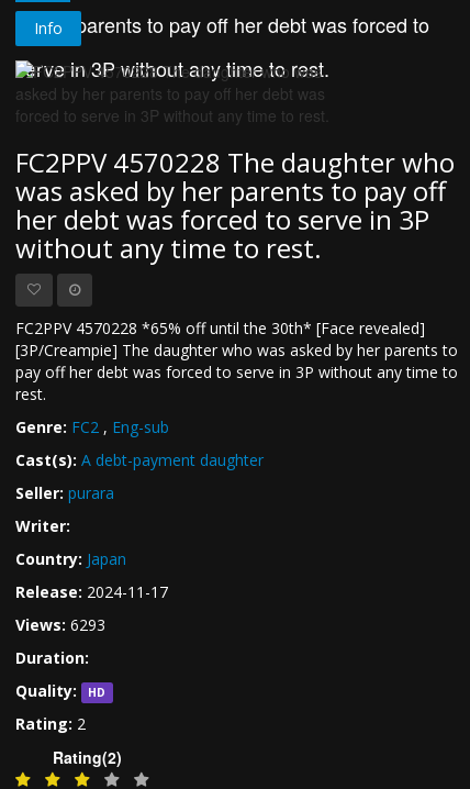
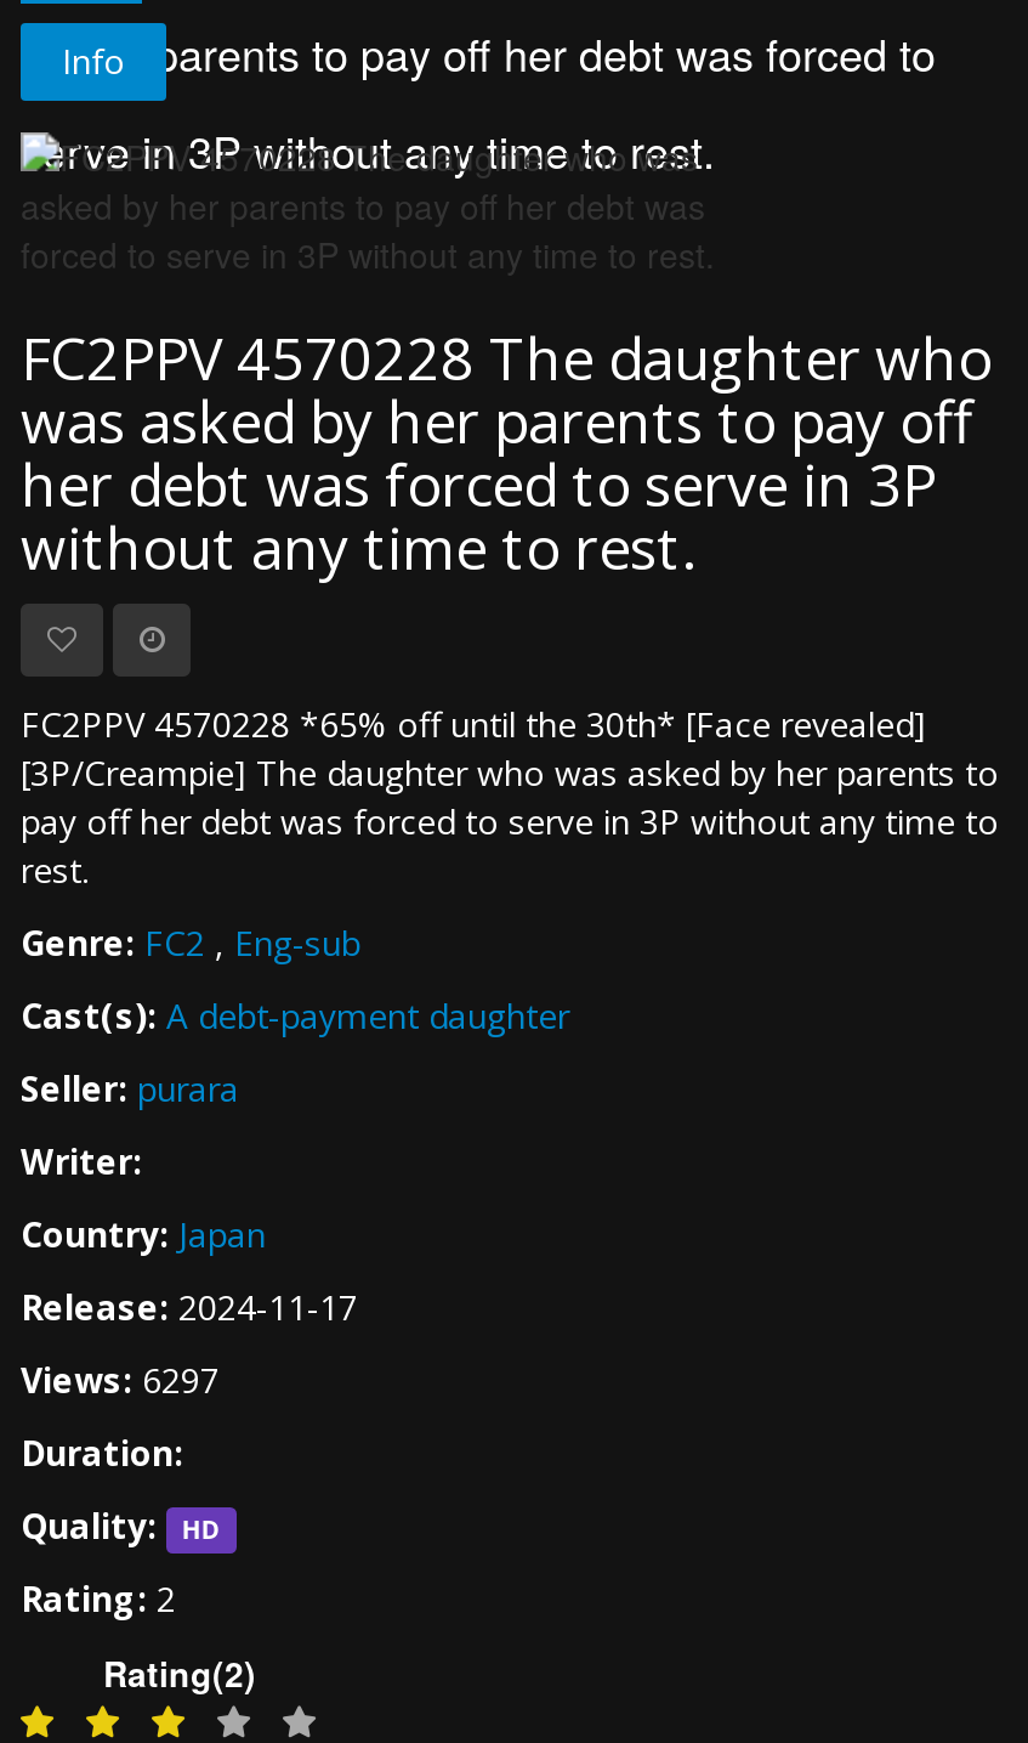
- Views: 6293
+ Views: 6297
